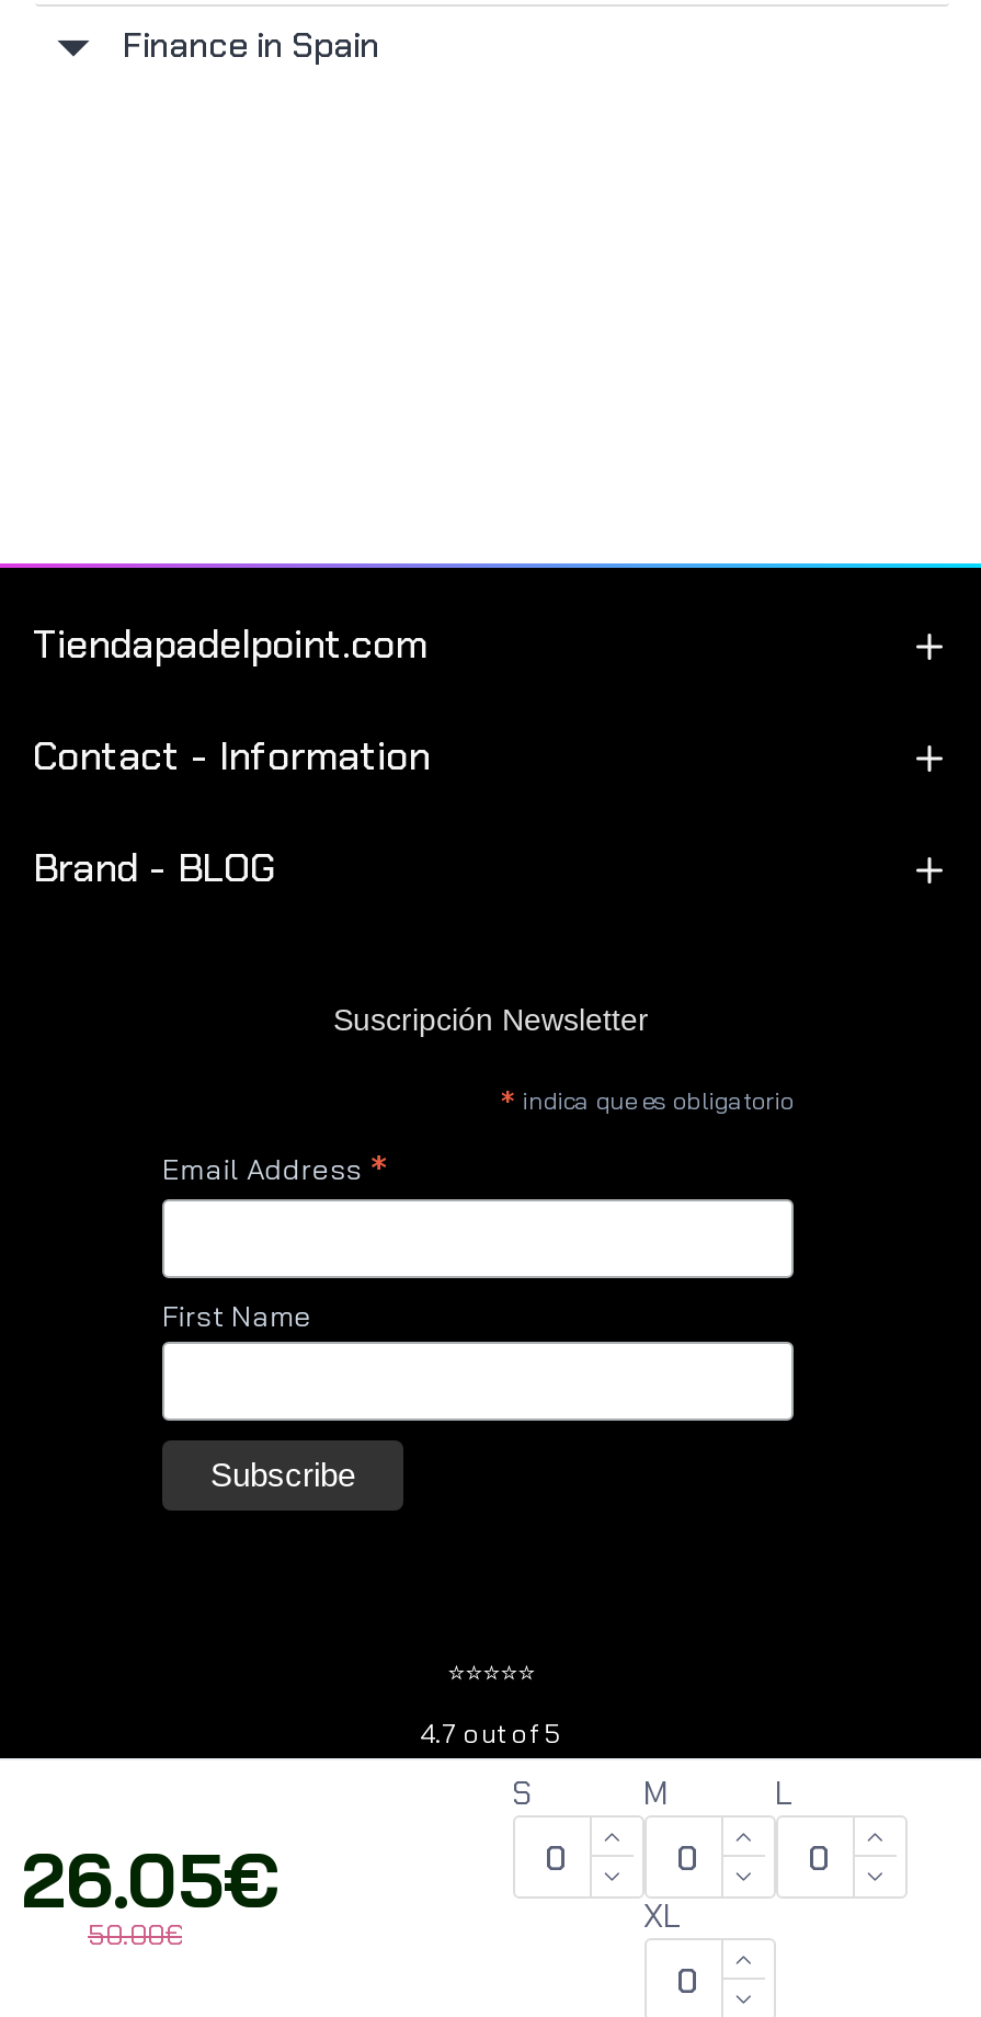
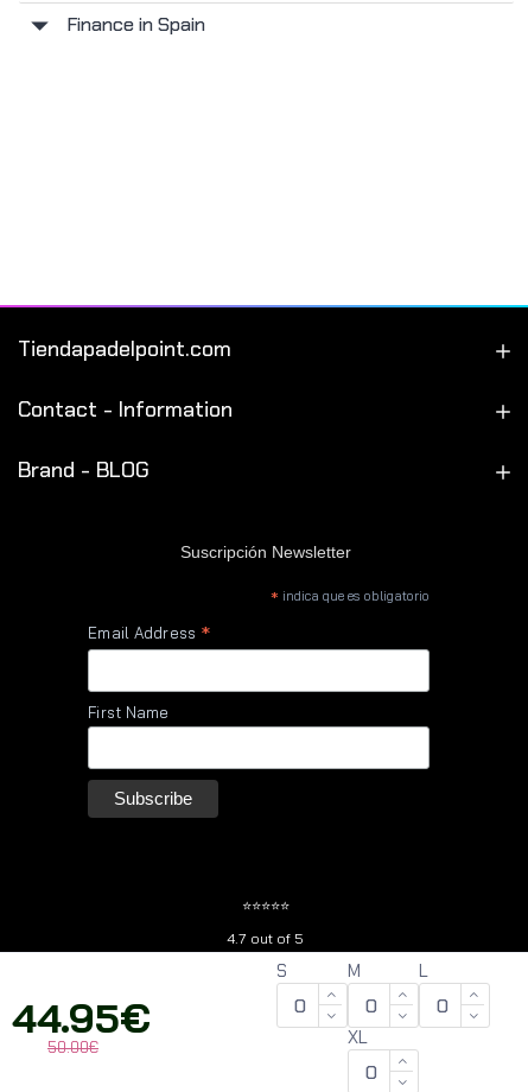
- 26.05€
+ 44.95€
